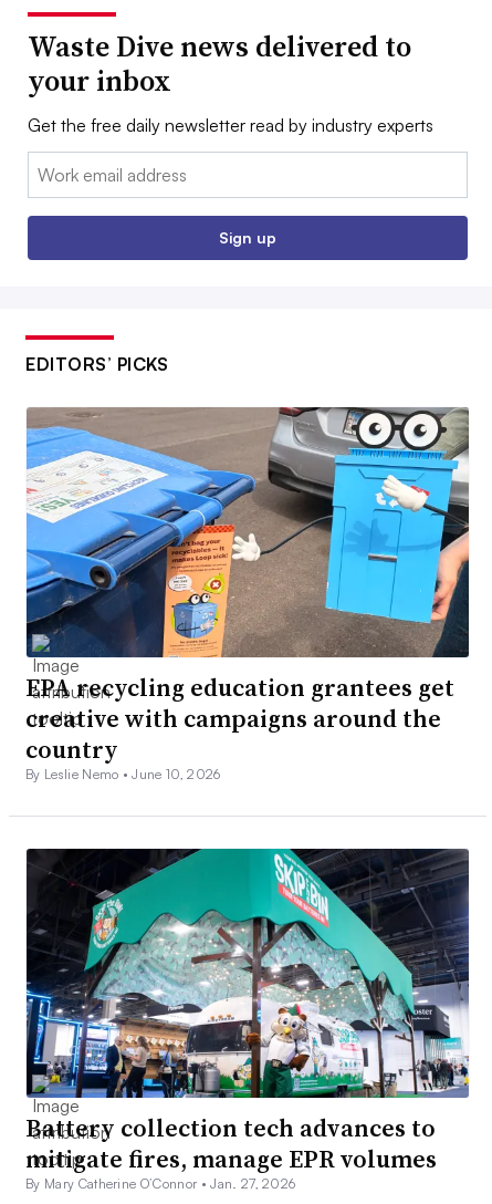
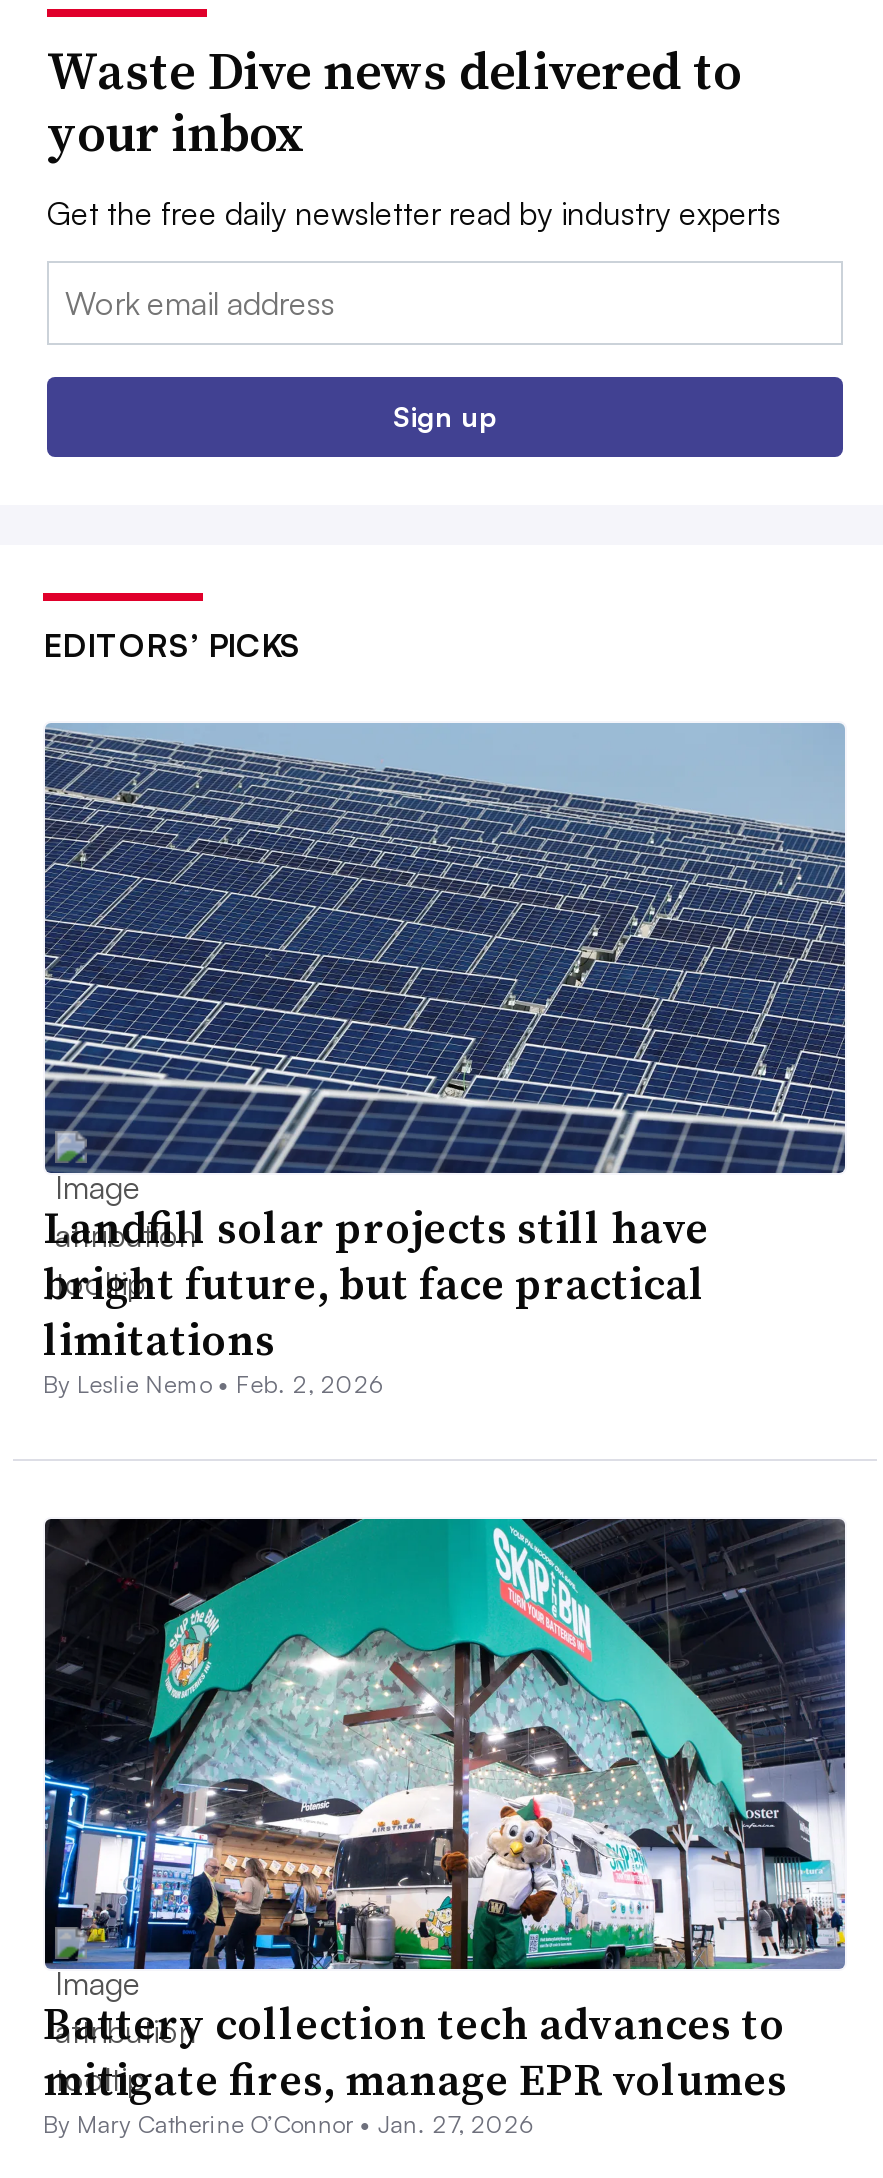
- [image]
- EPA recycling education grantees get
- creative with campaigns around the
- country
- By Leslie Nemo • June 10, 2026
+ [image]
+ Landfill solar projects still have
+ bright future, but face practical
+ limitations
+ By Leslie Nemo • Feb. 2, 2026
